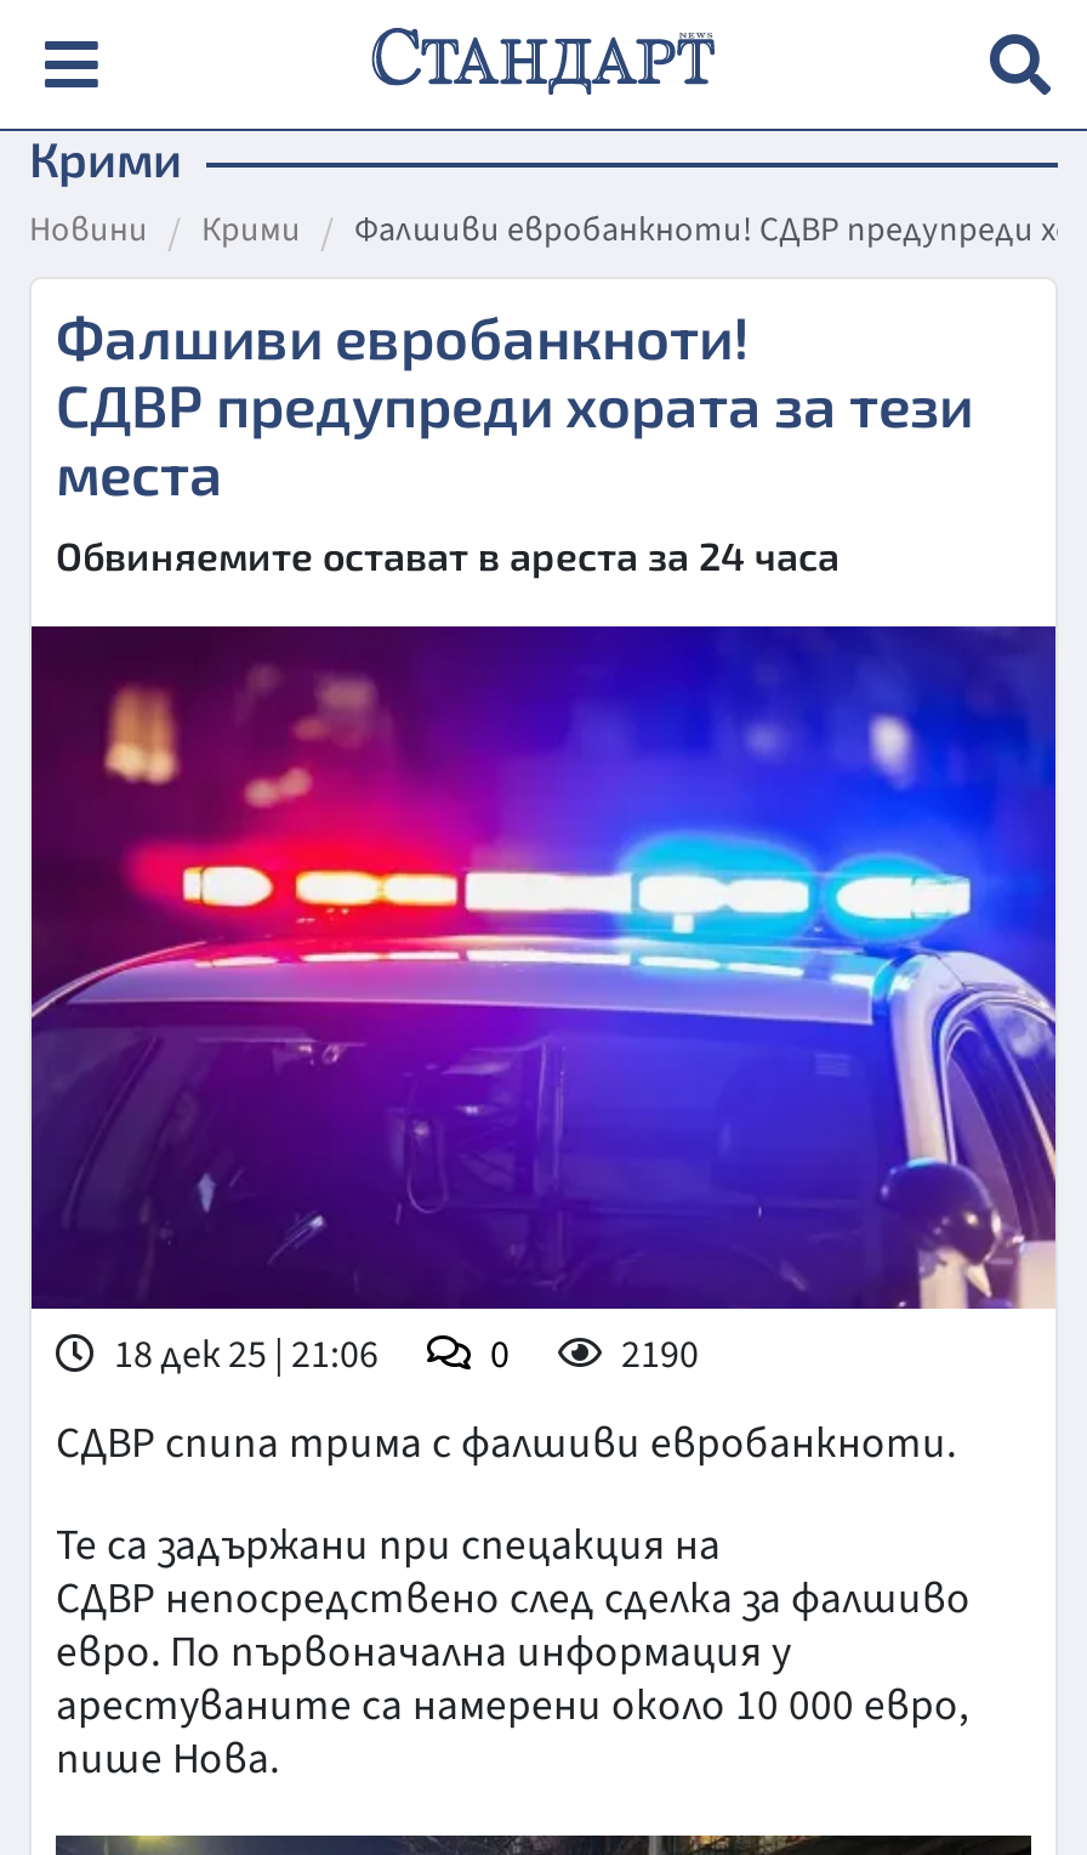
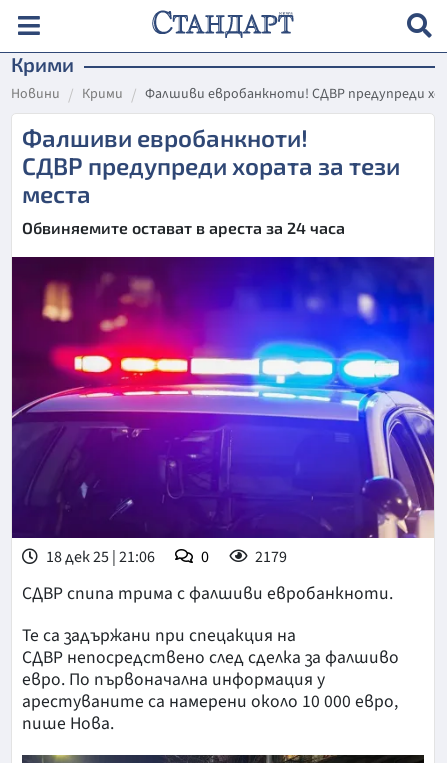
- 2190
+ 2179
